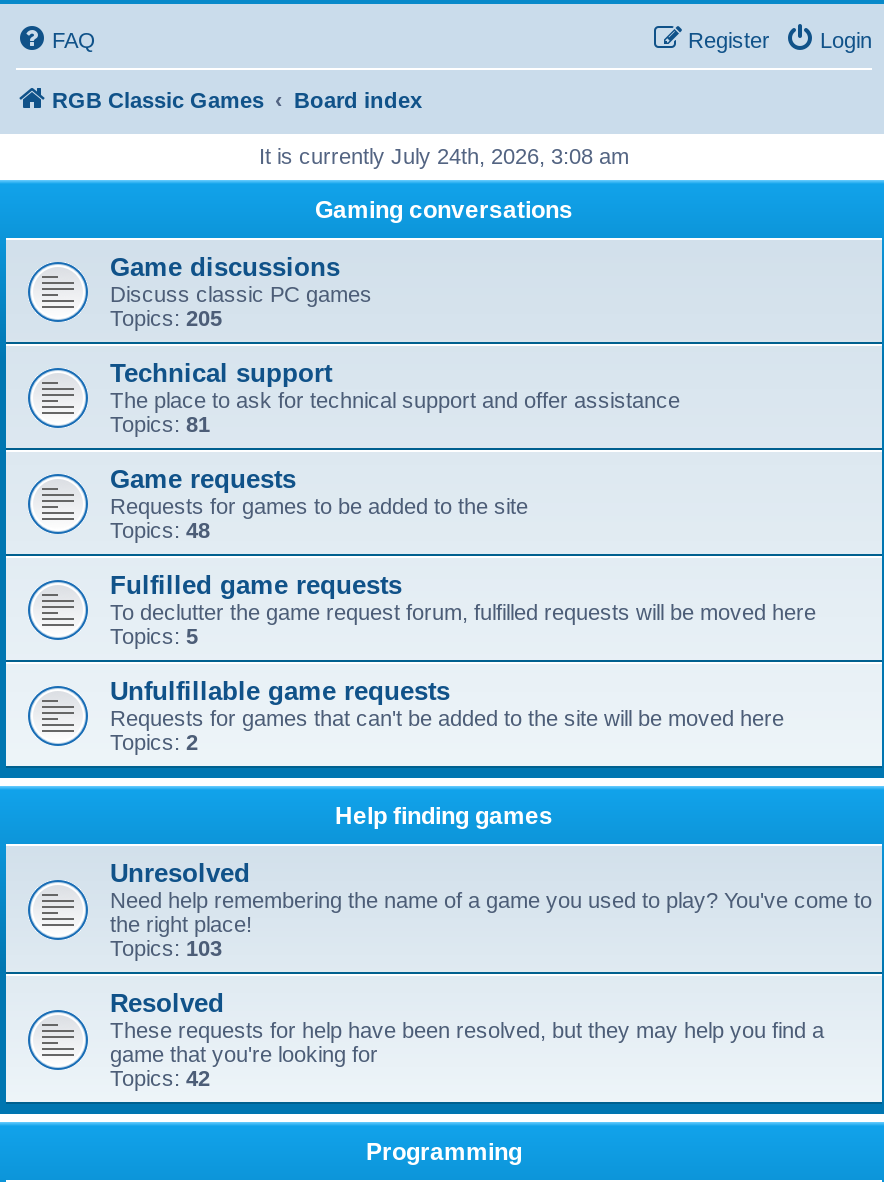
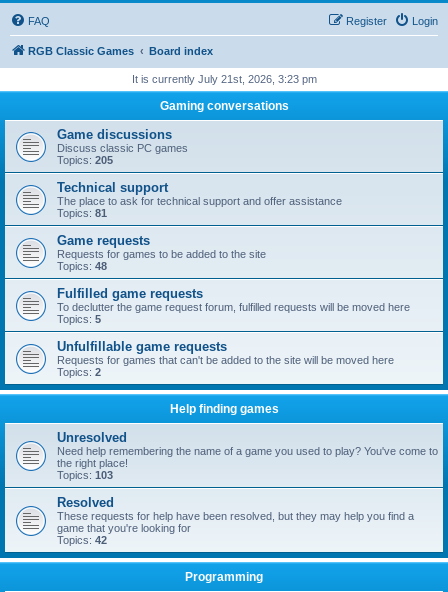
- It is currently July 24th, 2026, 3:08 am
+ It is currently July 21st, 2026, 3:23 pm
